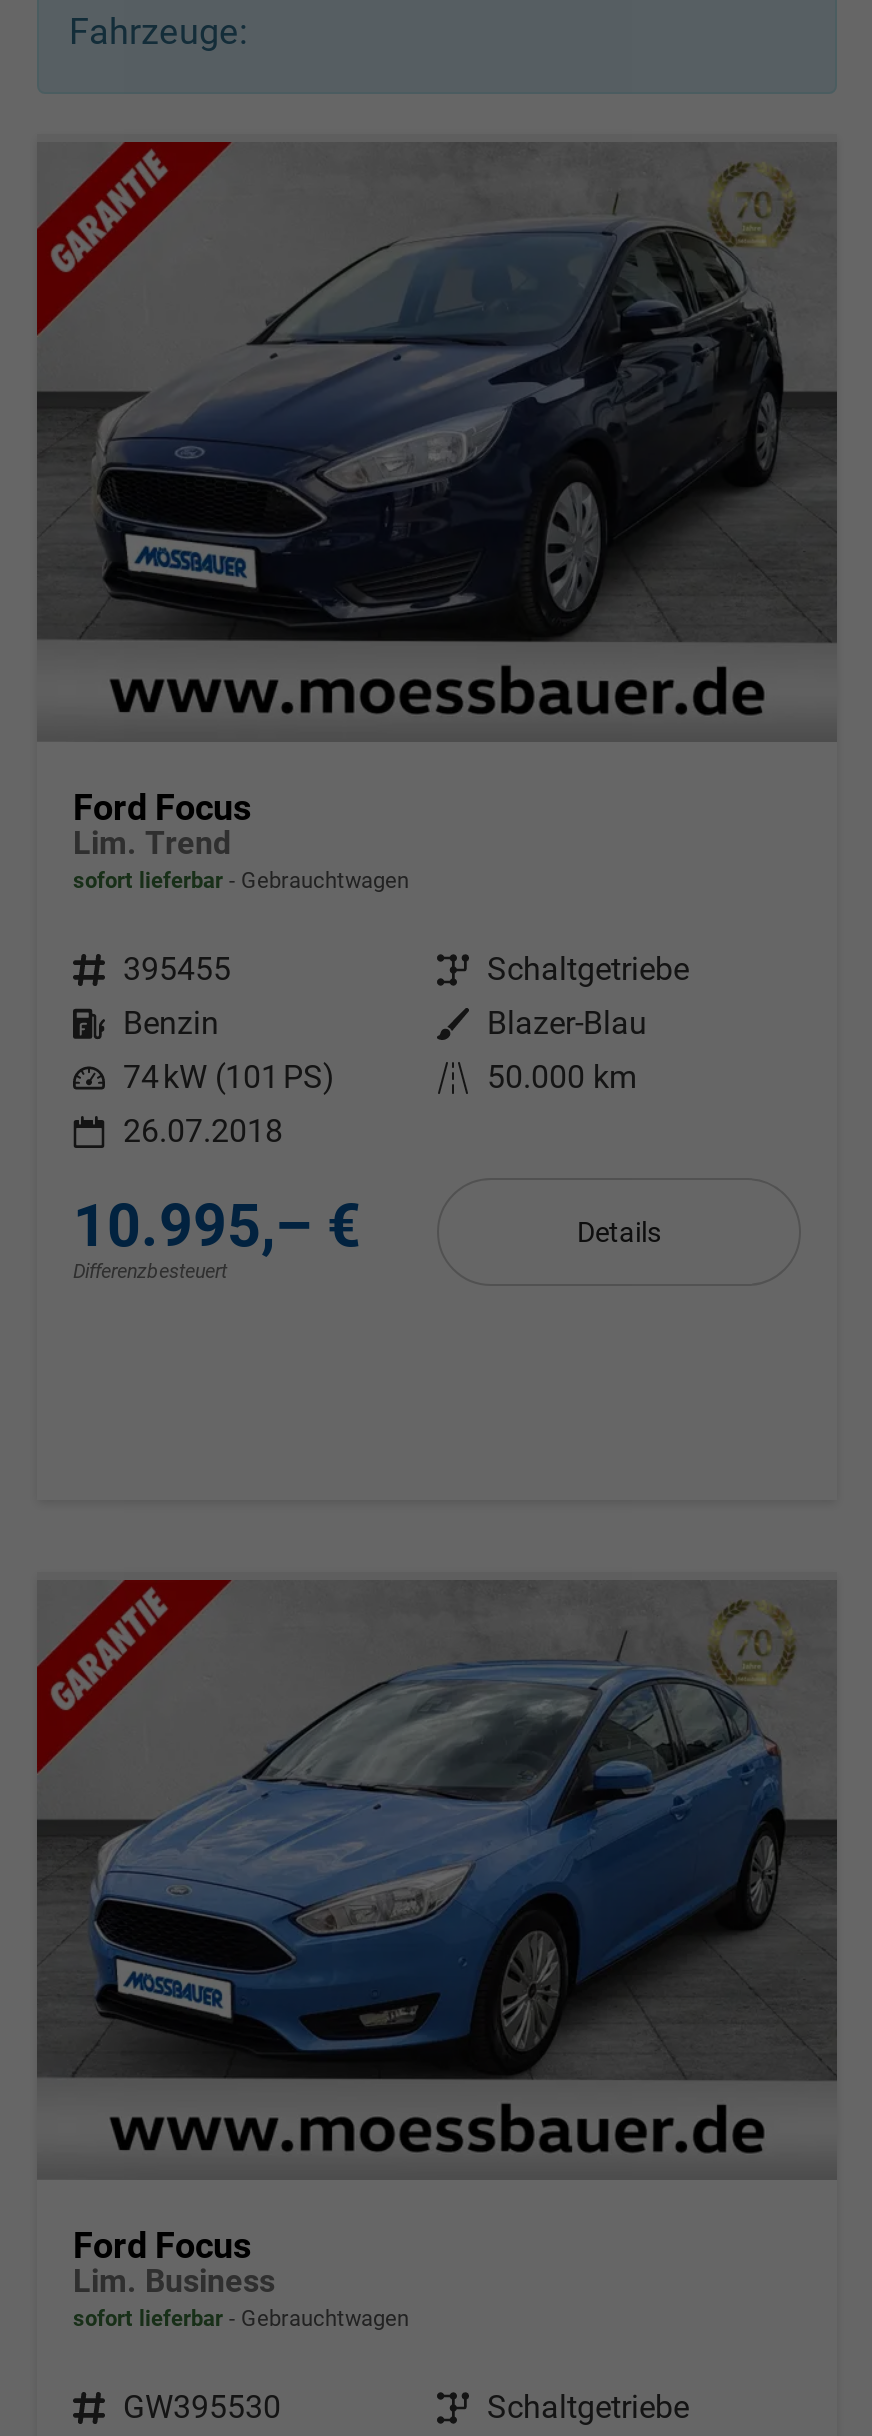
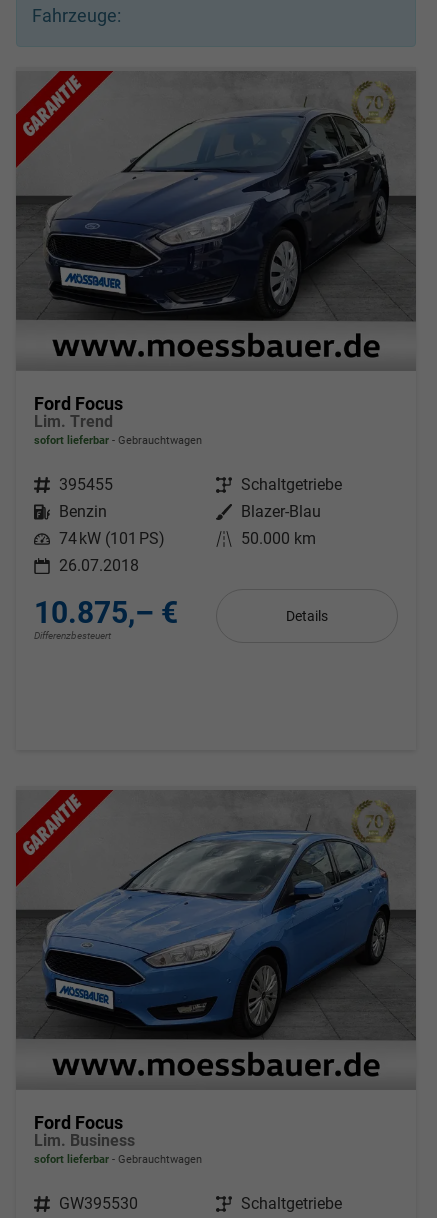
- 10.995,– €
+ 10.875,– €
